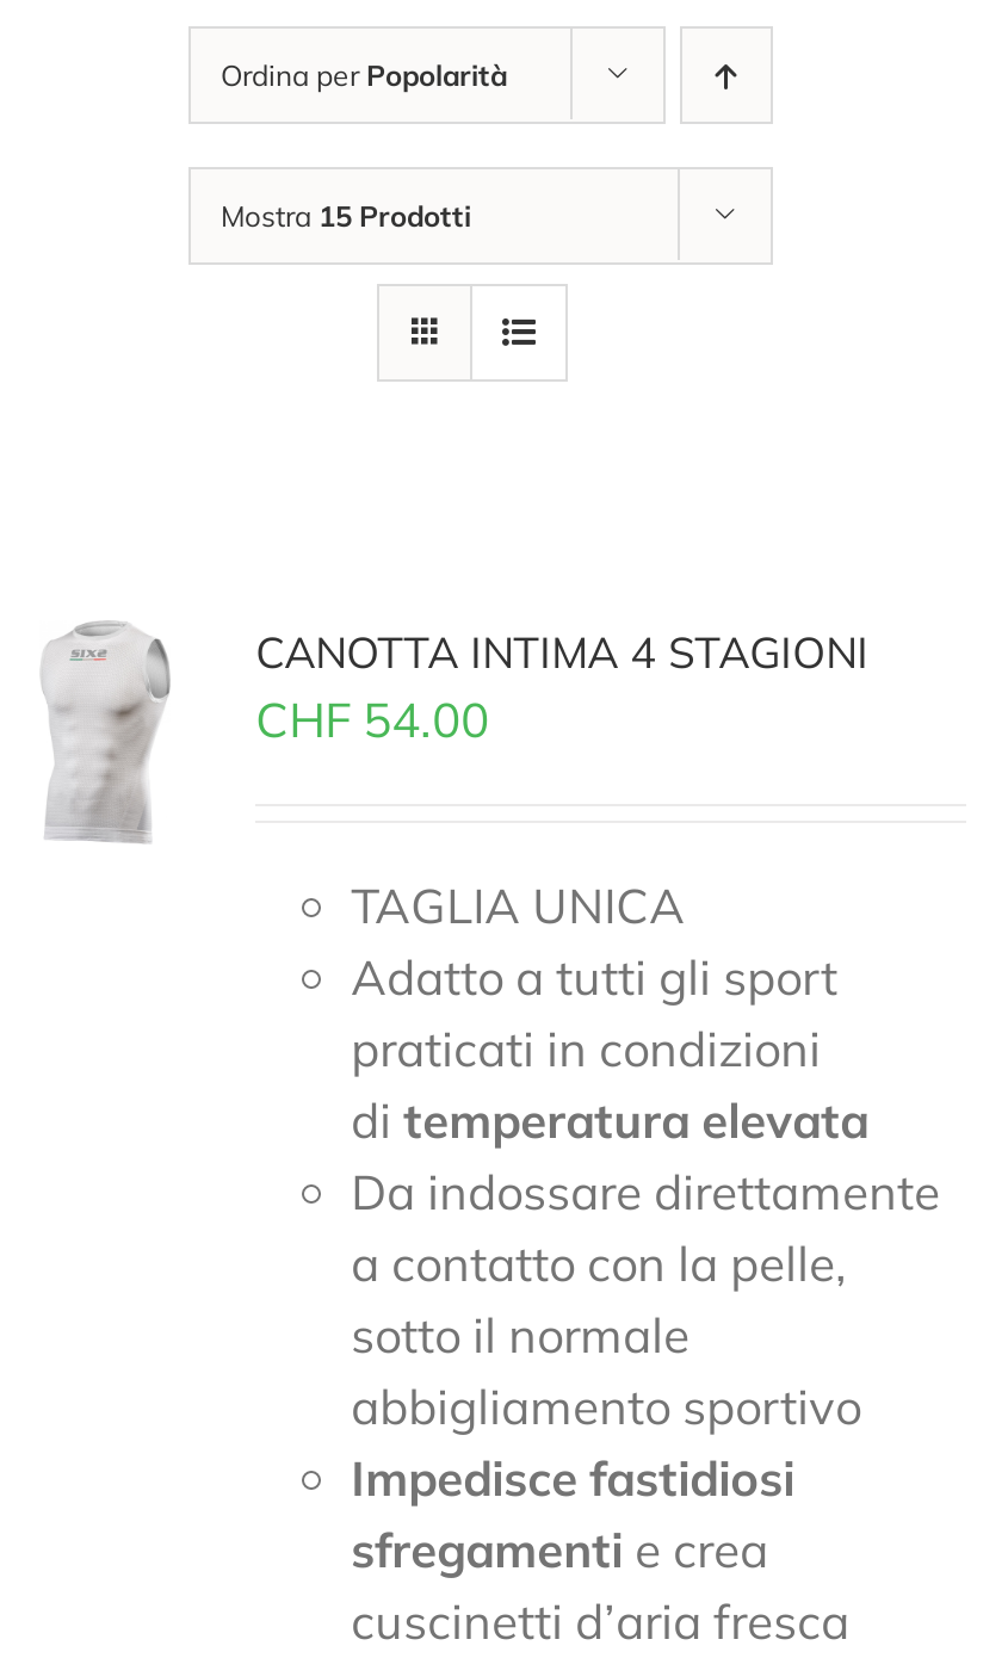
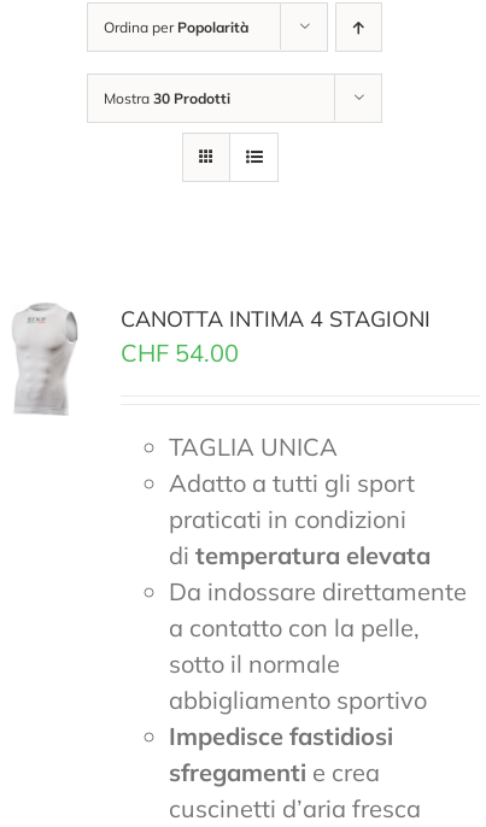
- Mostra 15 Prodotti
+ Mostra 30 Prodotti
